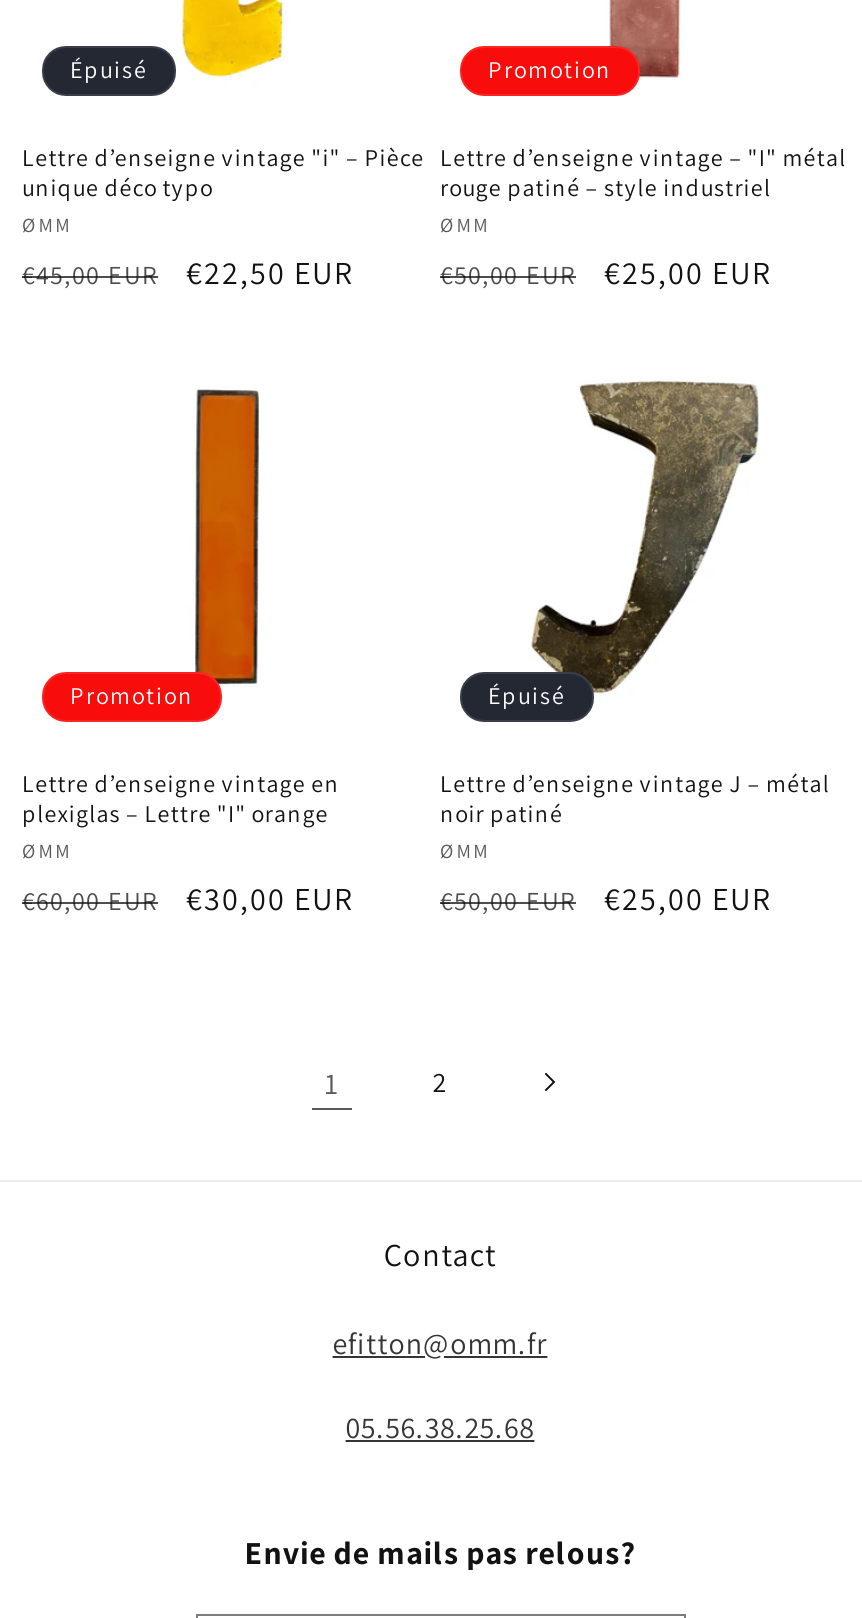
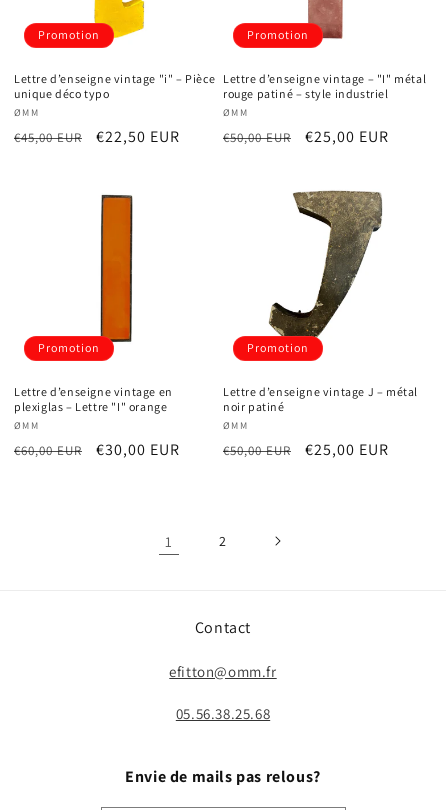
- Épuisé
+ Promotion

- Épuisé
+ Promotion
